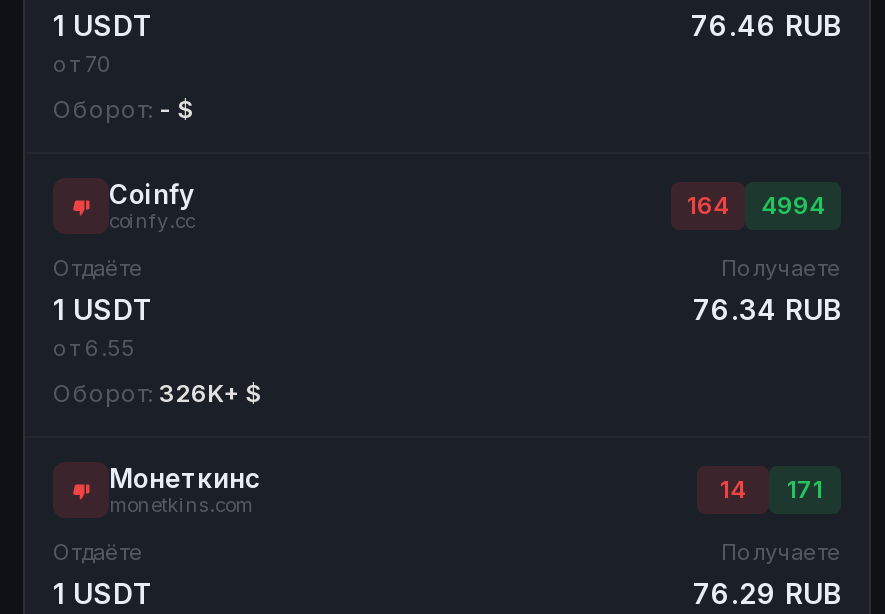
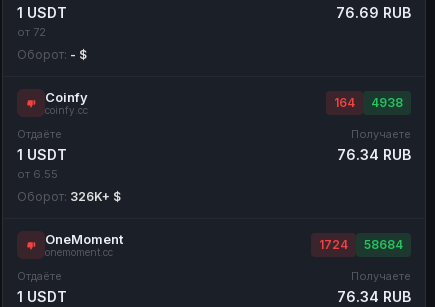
- 76.46 RUB
+ 76.69 RUB

- от 70
+ от 72

- 164 4994
+ 164 4938

- Монеткинс
- monetkins.com
+ OneMoment
+ onemoment.cc

- 14
- 171
+ 1724
+ 58684

- 76.29 RUB
+ 76.34 RUB
